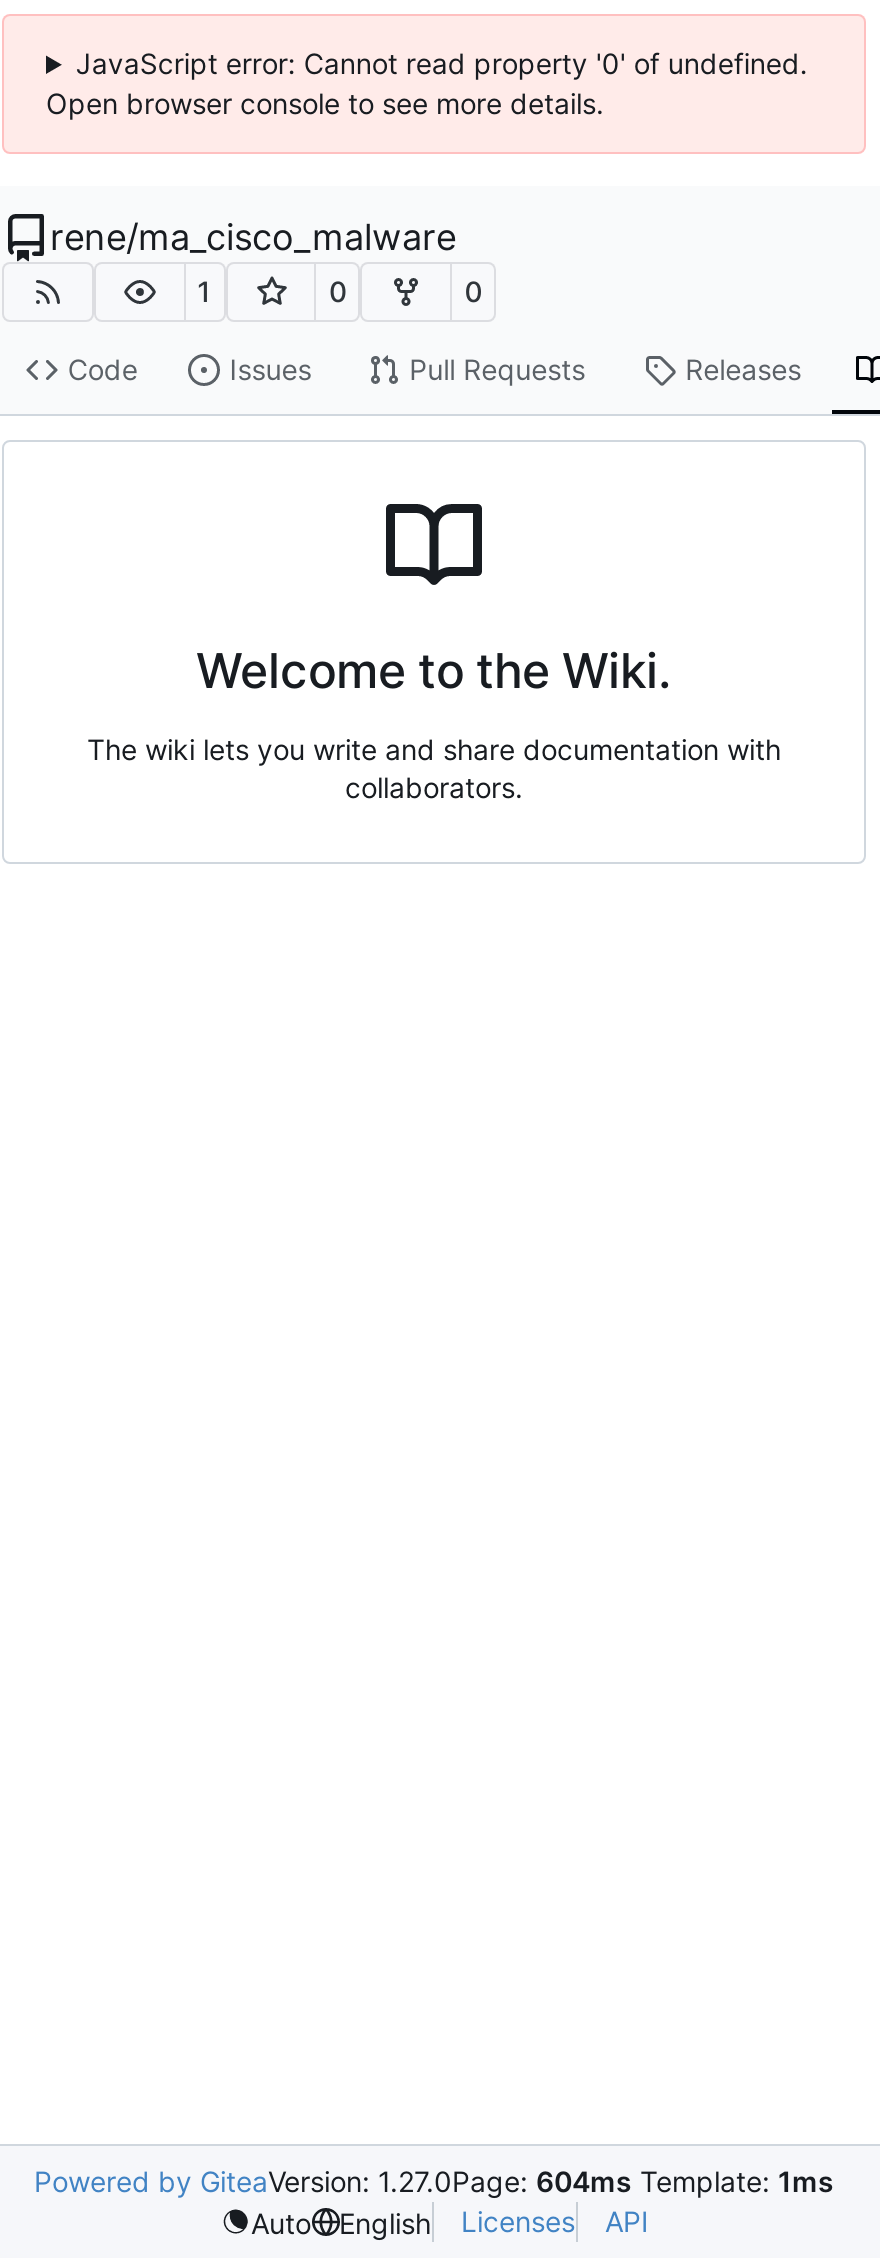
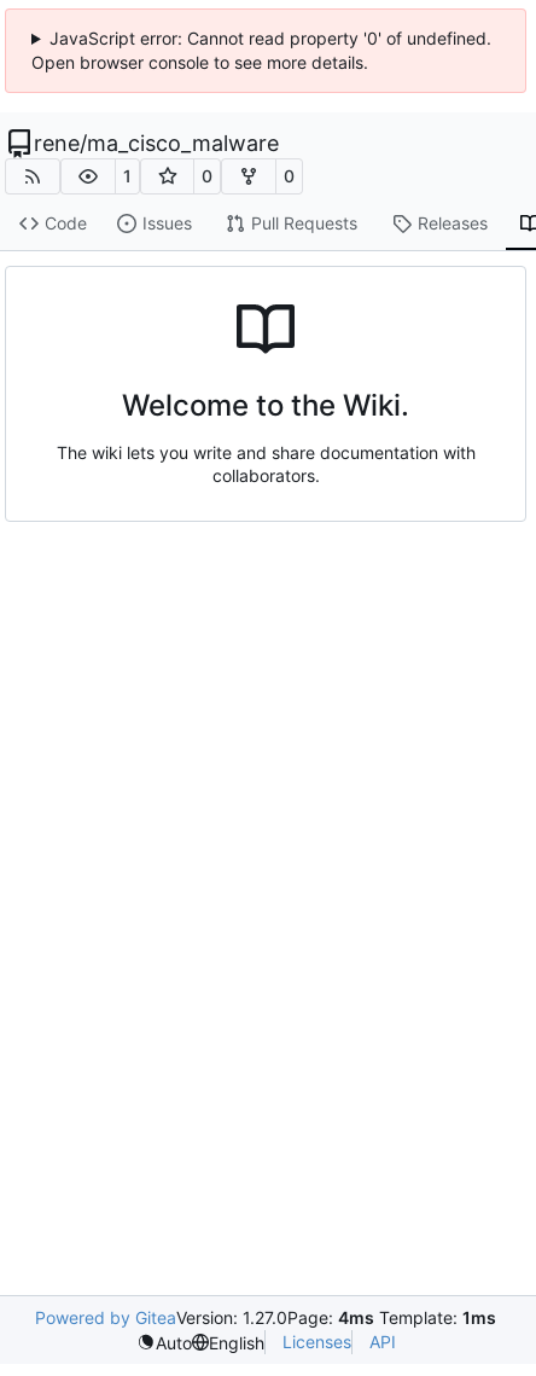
- Powered by GiteaVersion: 1.27.0Page: 604ms Template: 1ms
+ Powered by GiteaVersion: 1.27.0Page: 4ms Template: 1ms
